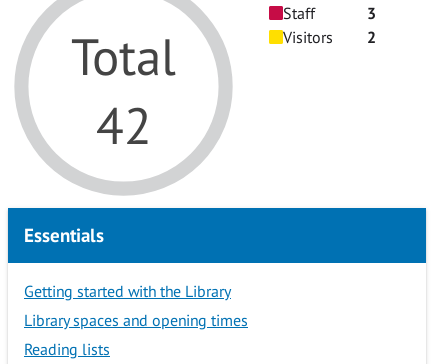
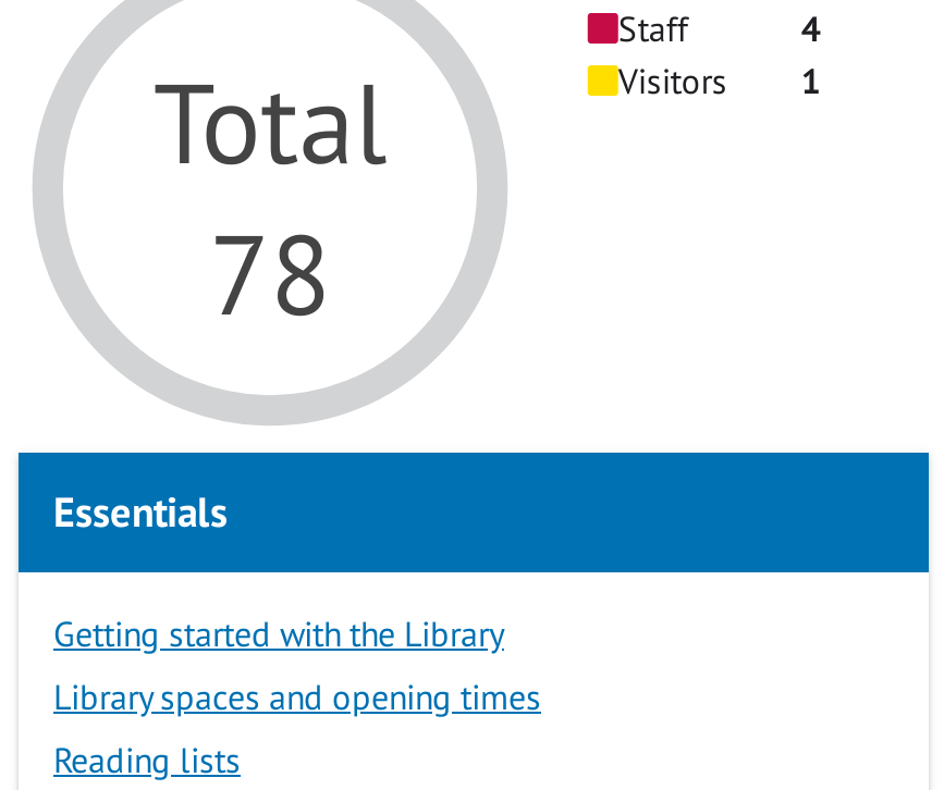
- 3
+ 4

- Visitors 2
+ Visitors 1

- 42
+ 78
